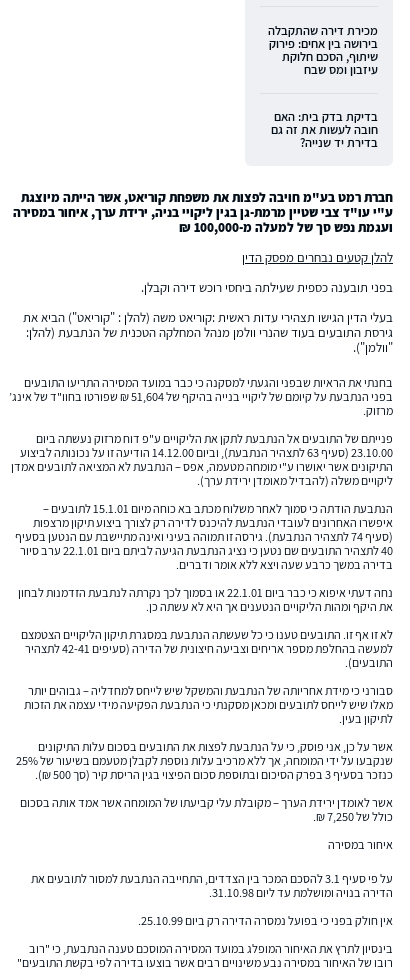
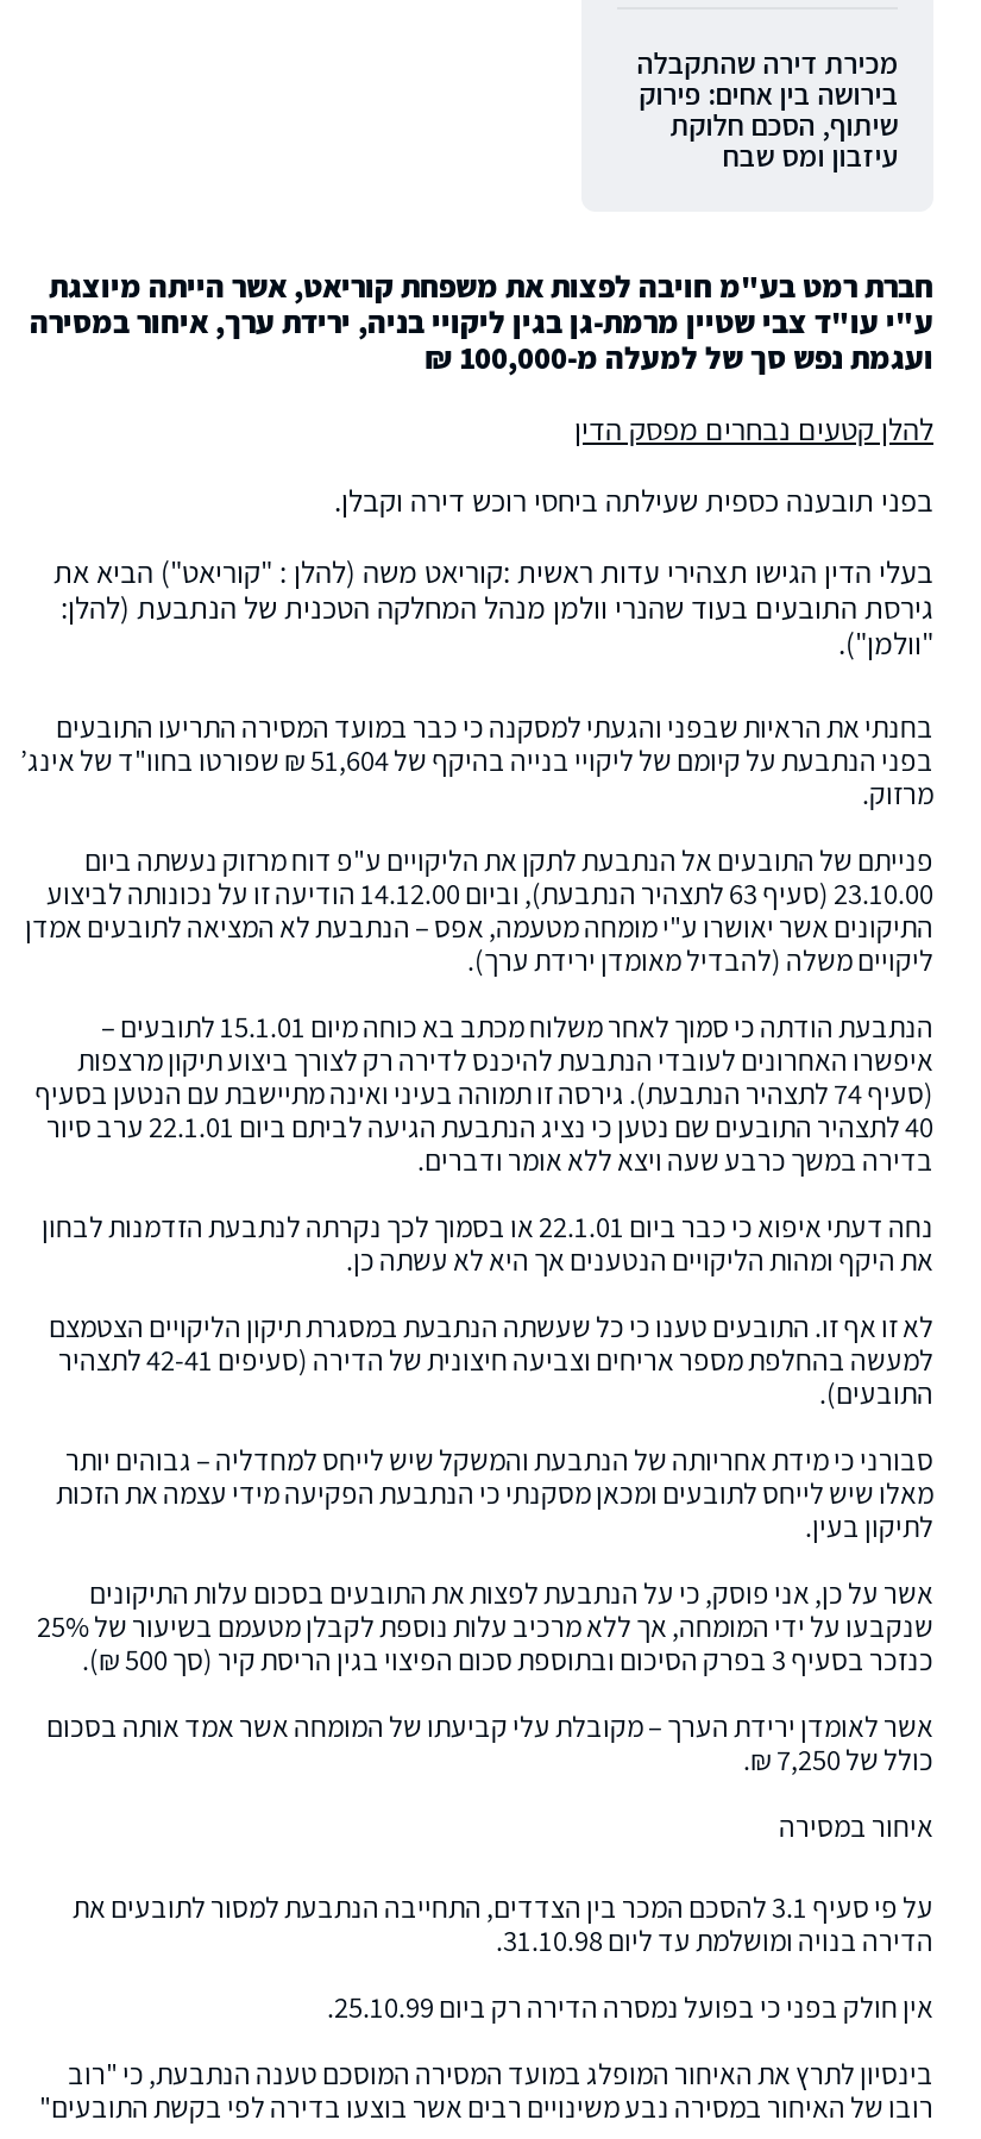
- בדיקת בדק בית: האם
- חובה לעשות את זה גם
- בדירת יד שנייה?
